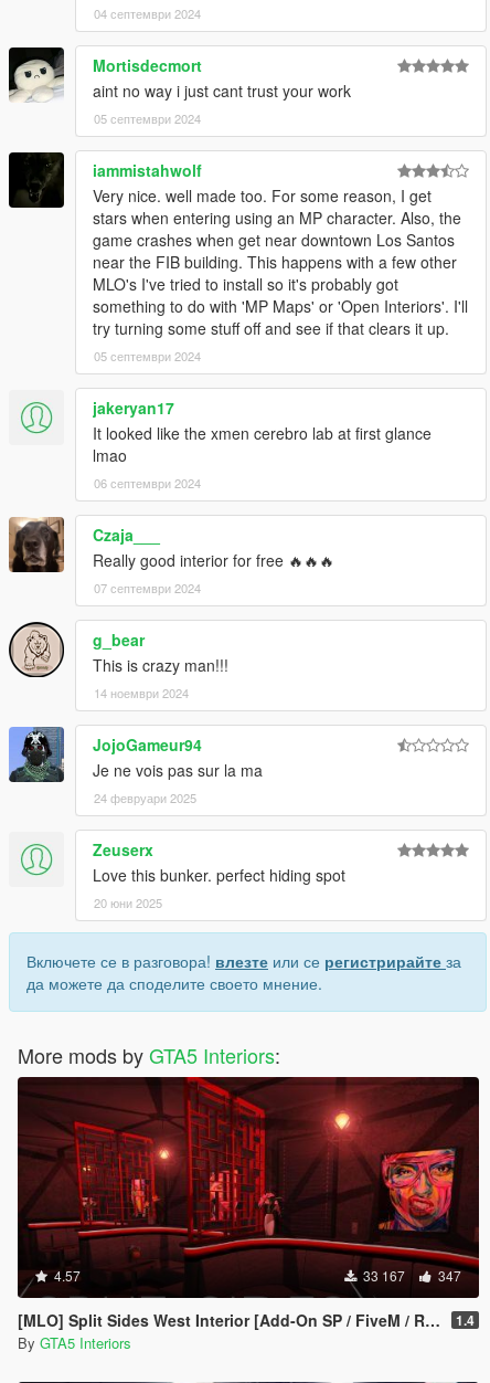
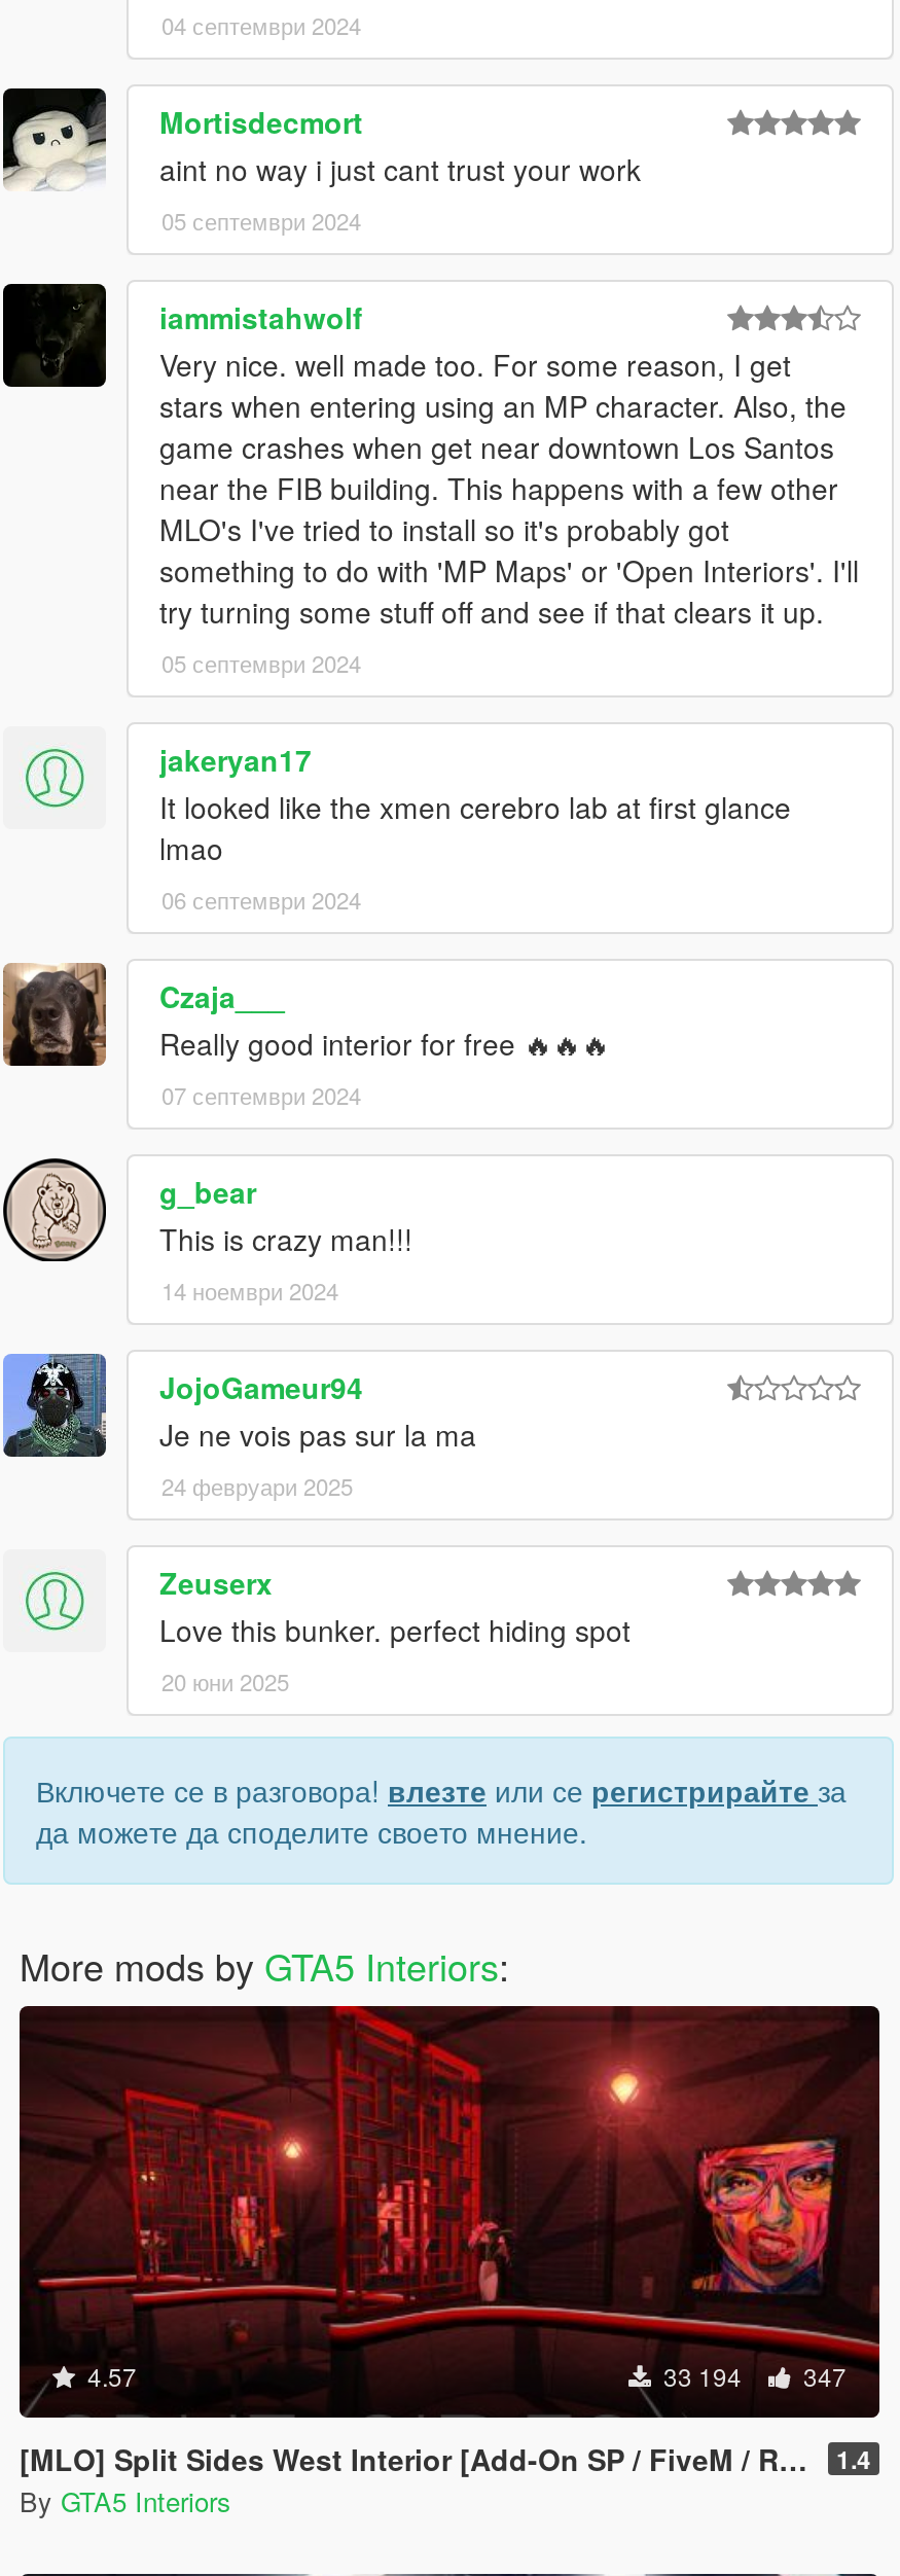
- 33 167 347
+ 33 194 347
